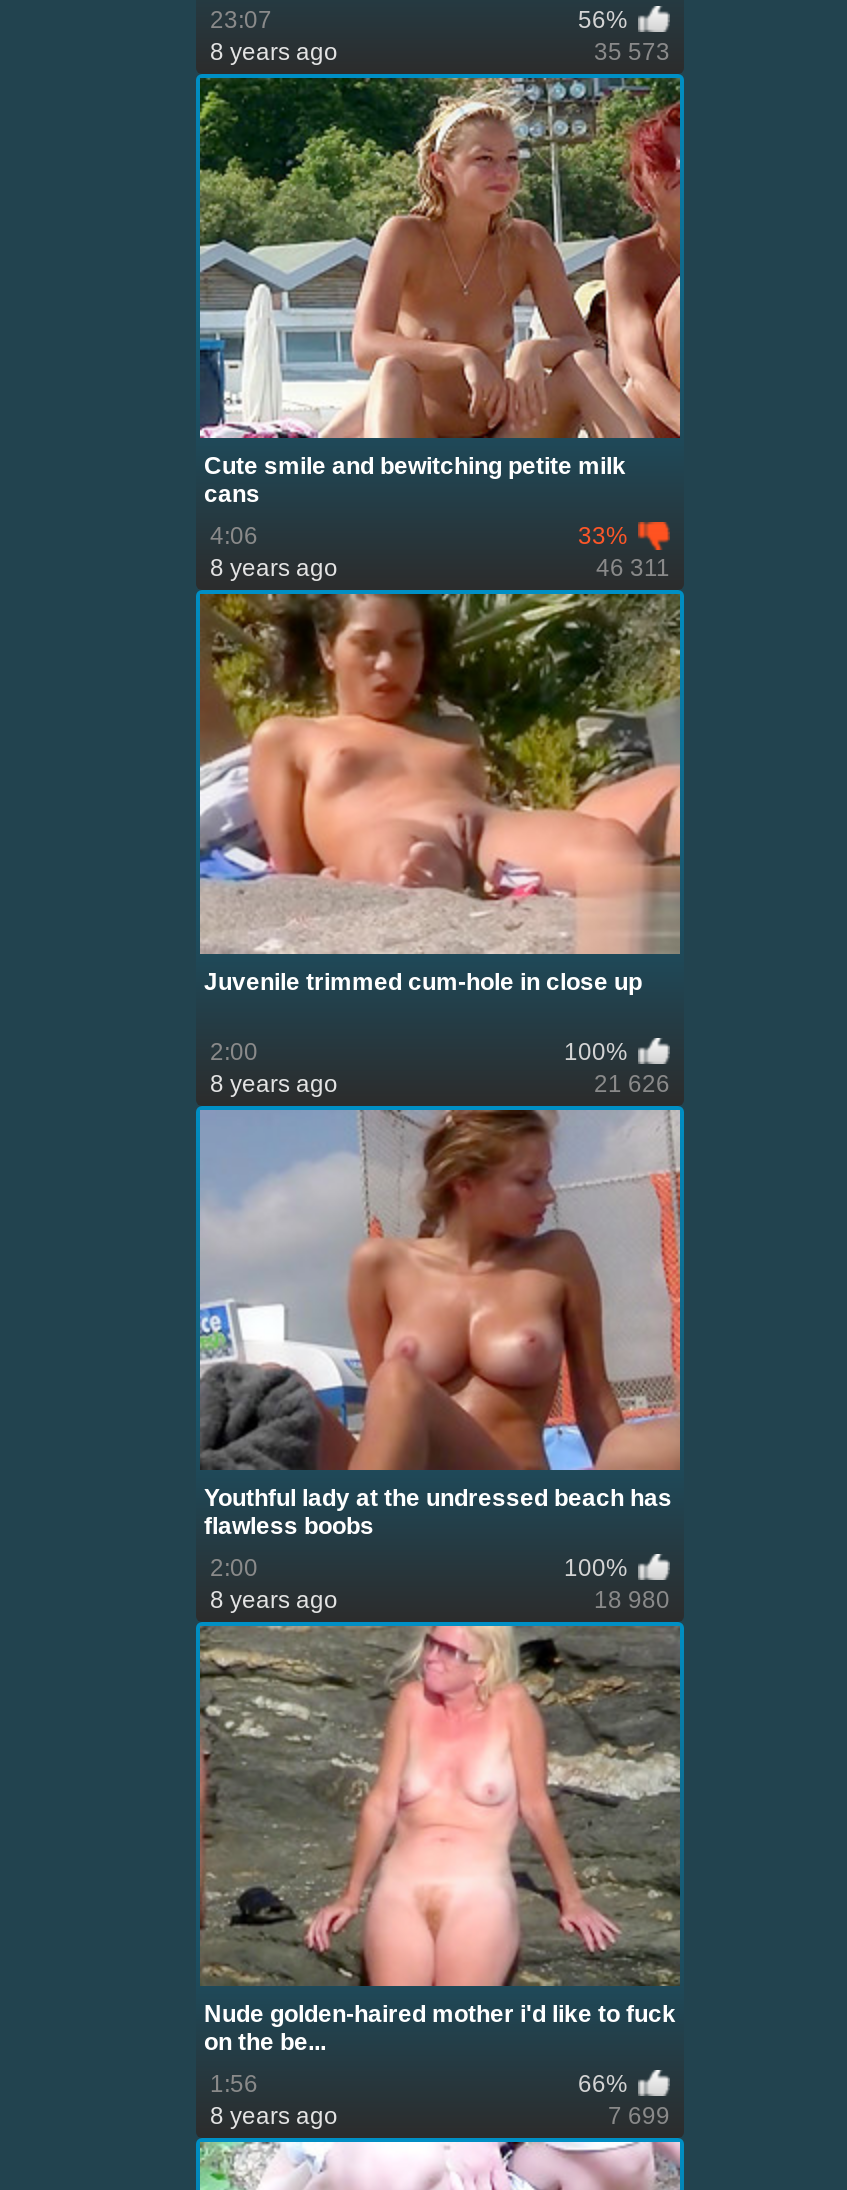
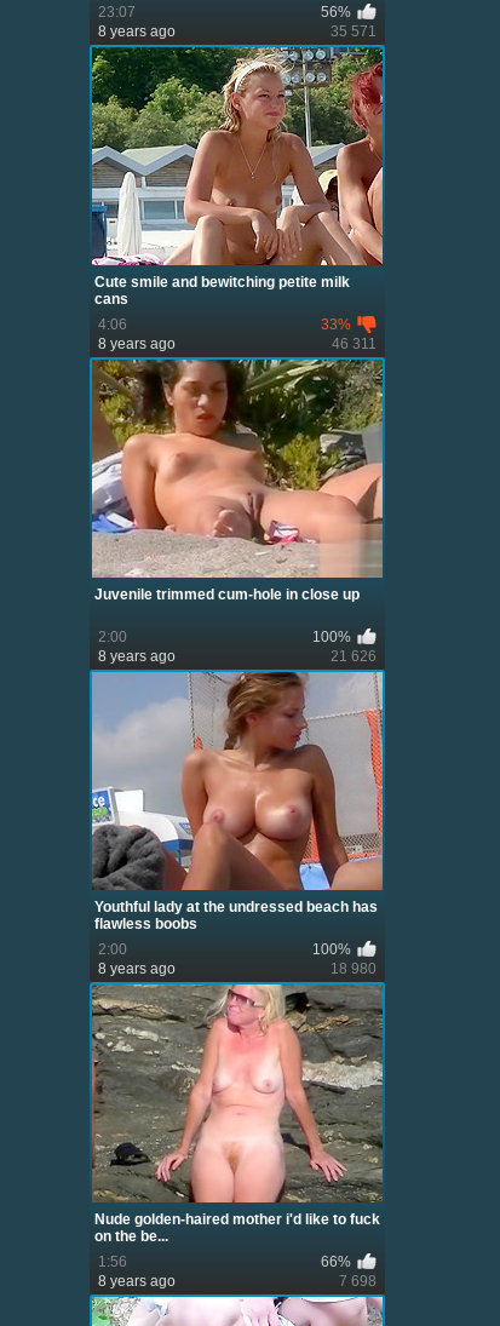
- 35 573
+ 35 571

- 7 699
+ 7 698
